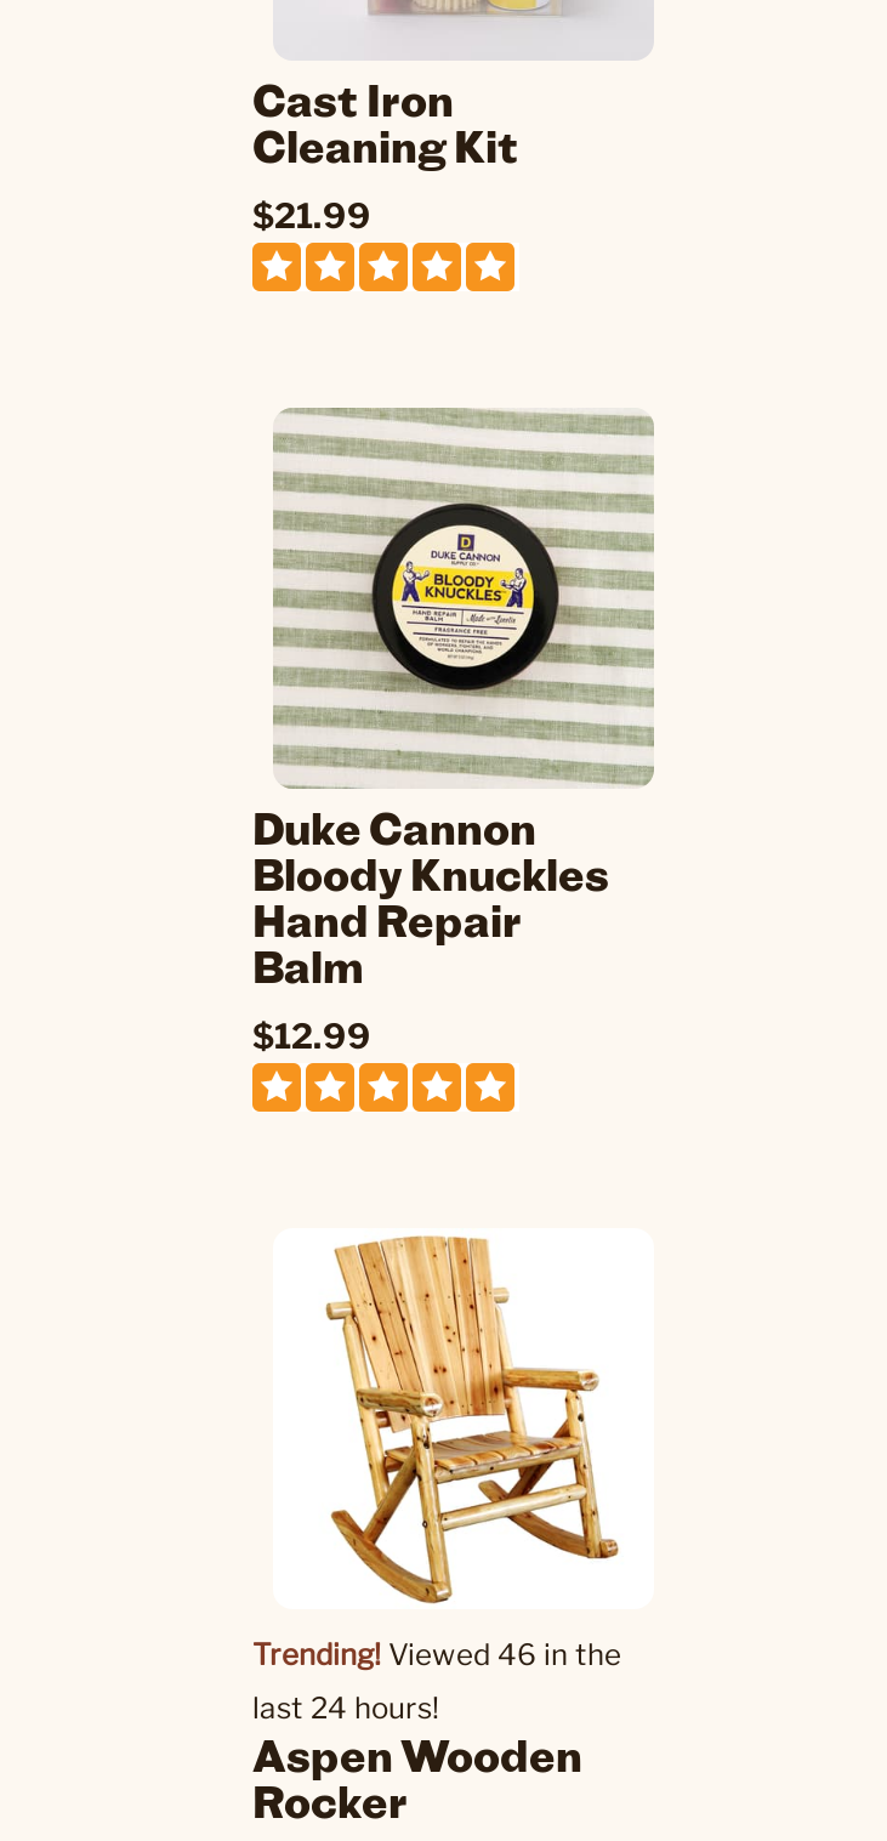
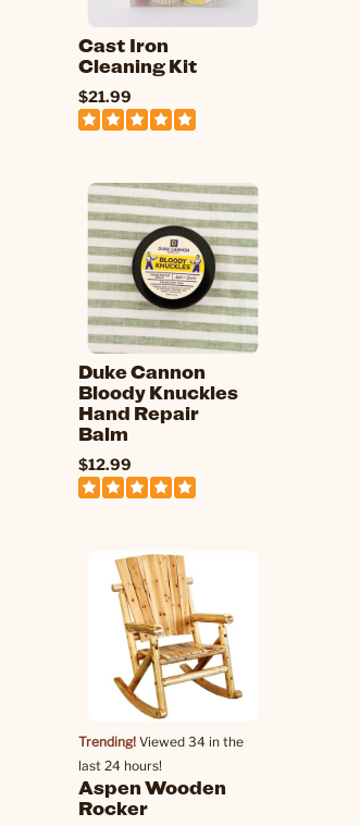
- Trending! Viewed 46 in the
+ Trending! Viewed 34 in the
